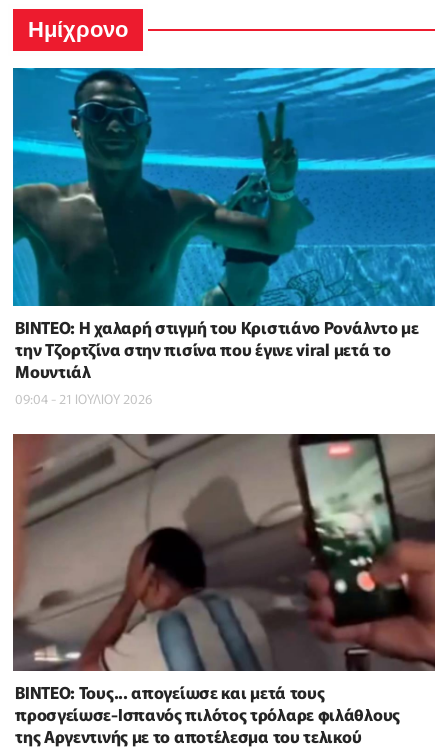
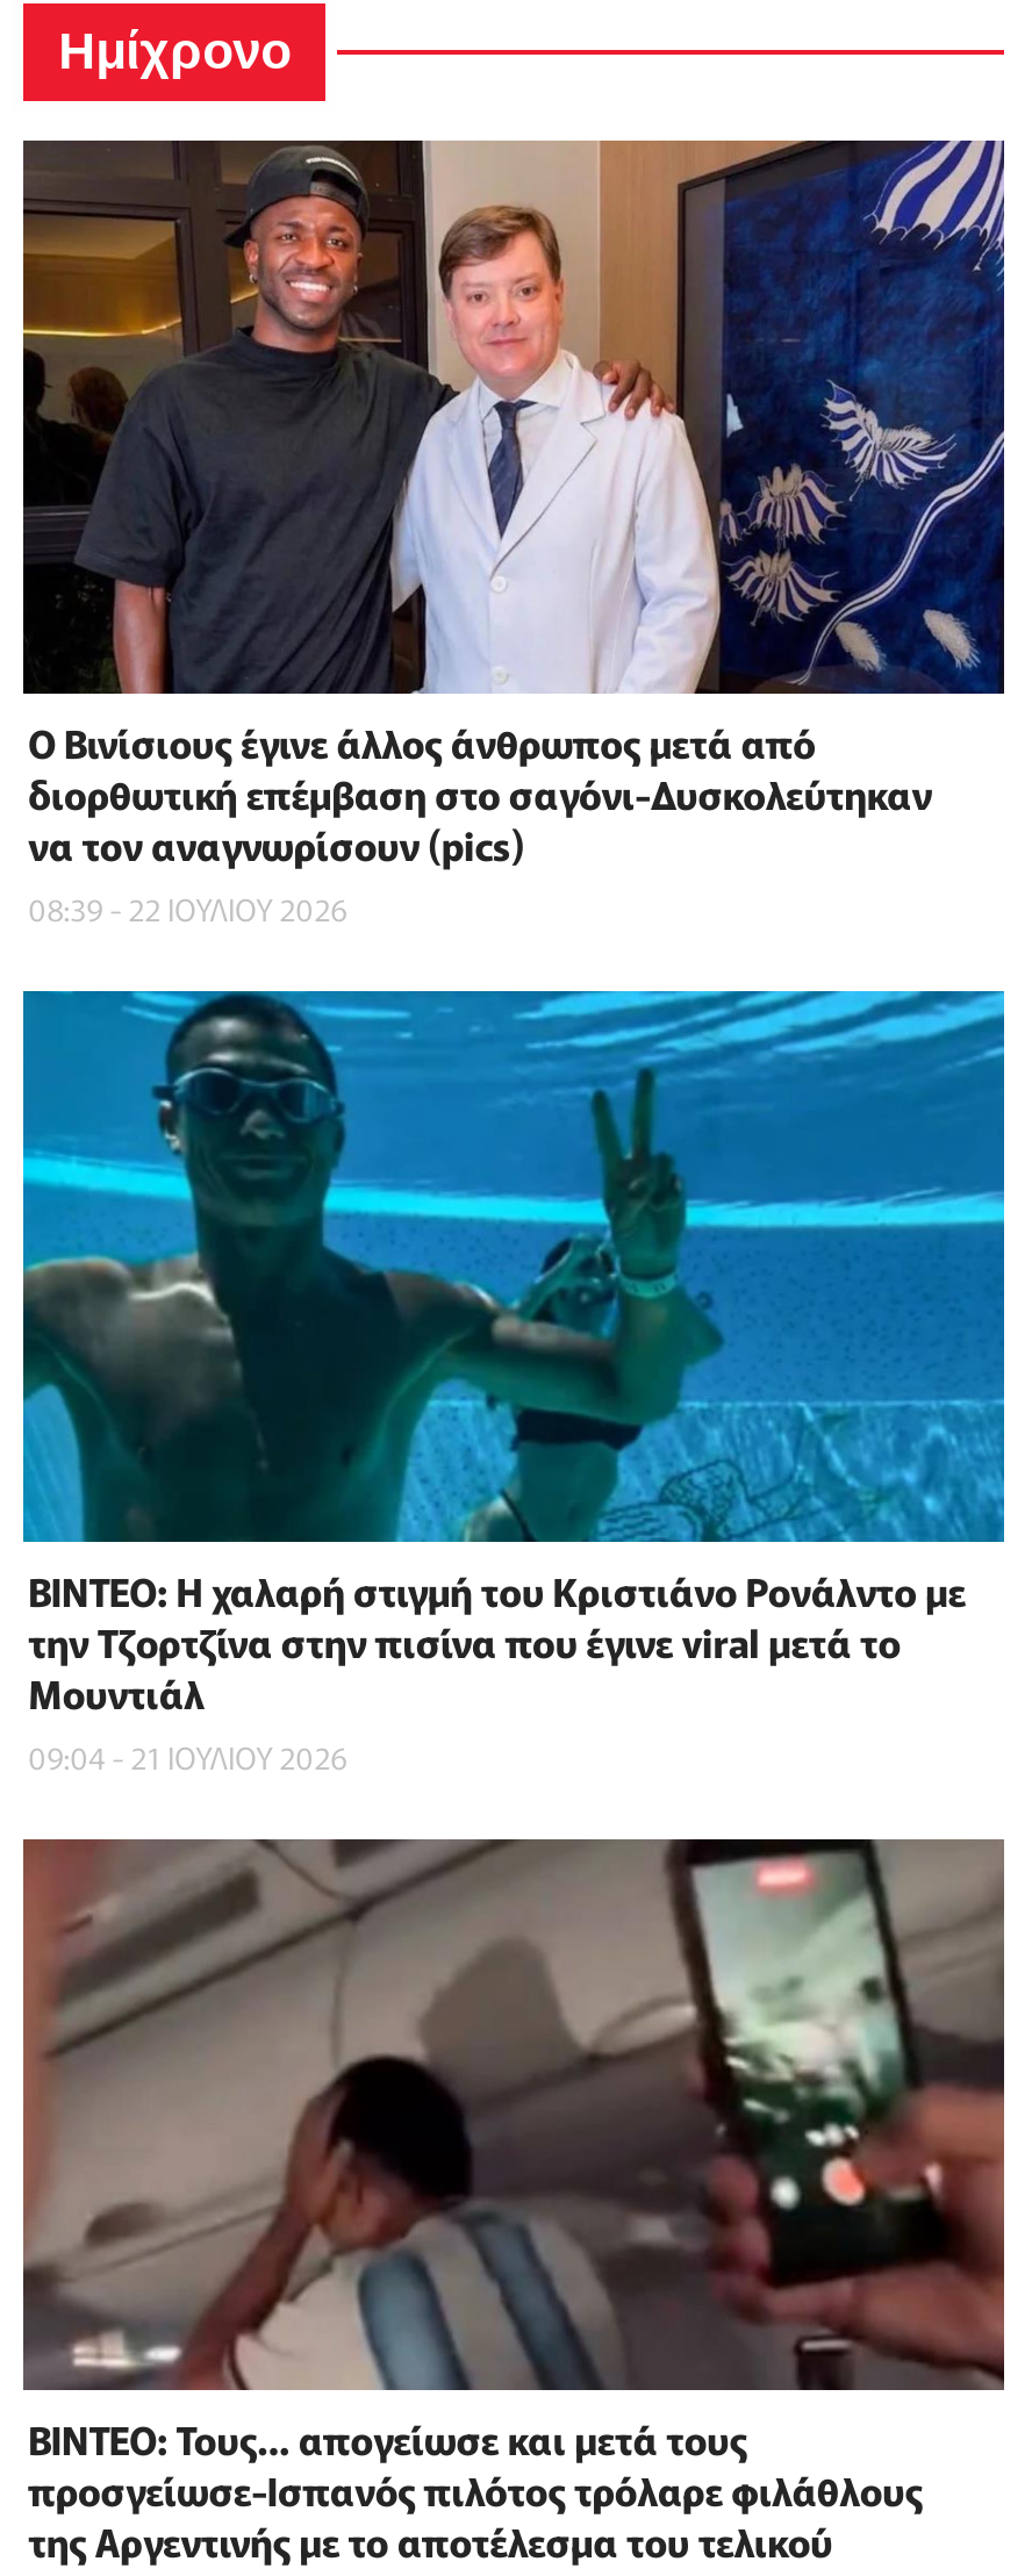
+ [image]
+ Ο Βινίσιους έγινε άλλος άνθρωπος μετά από
+ διορθωτική επέμβαση στο σαγόνι-Δυσκολεύτηκαν
+ να τον αναγνωρίσουν (pics)
+ 08:39 - 22 ΙΟΥΛΙΟΥ 2026
